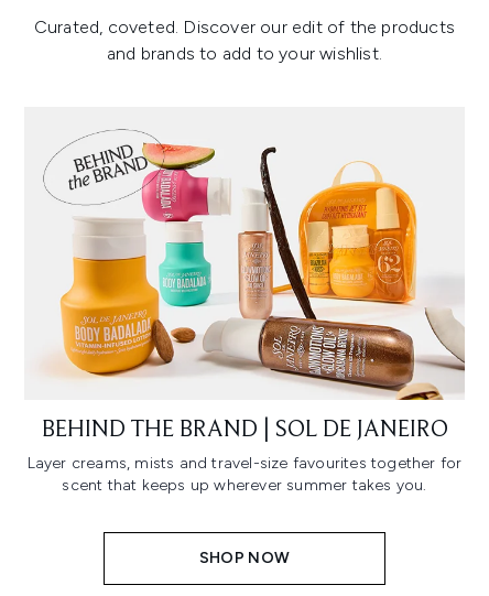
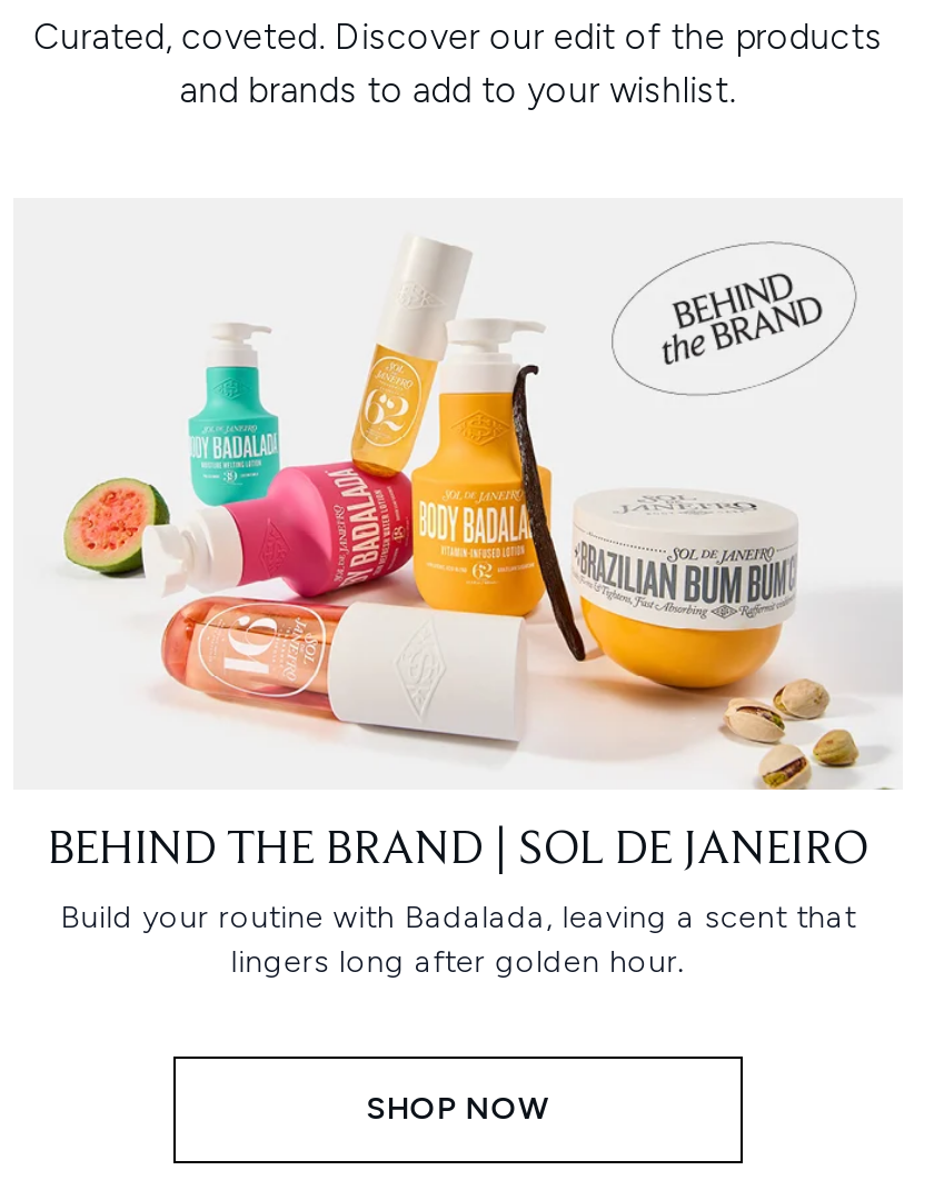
- [image]
+ [image]

- Layer creams, mists and travel-size favourites together for
- scent that keeps up wherever summer takes you.
+ Build your routine with Badalada, leaving a scent that
+ lingers long after golden hour.
